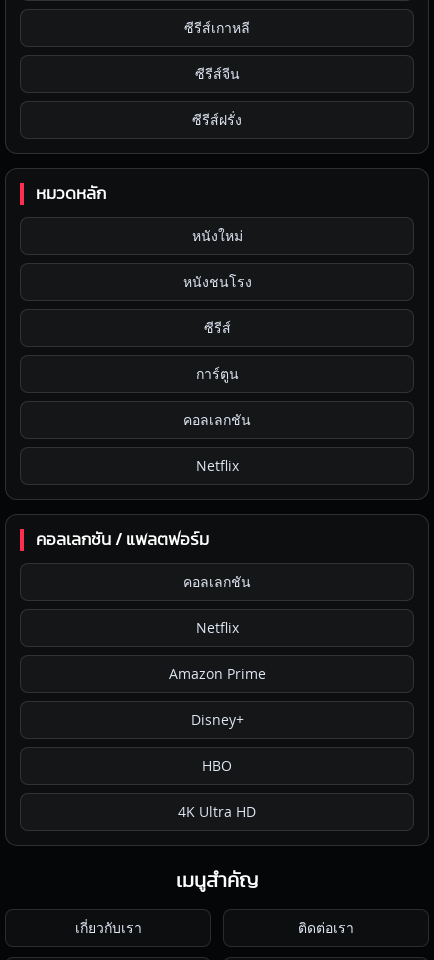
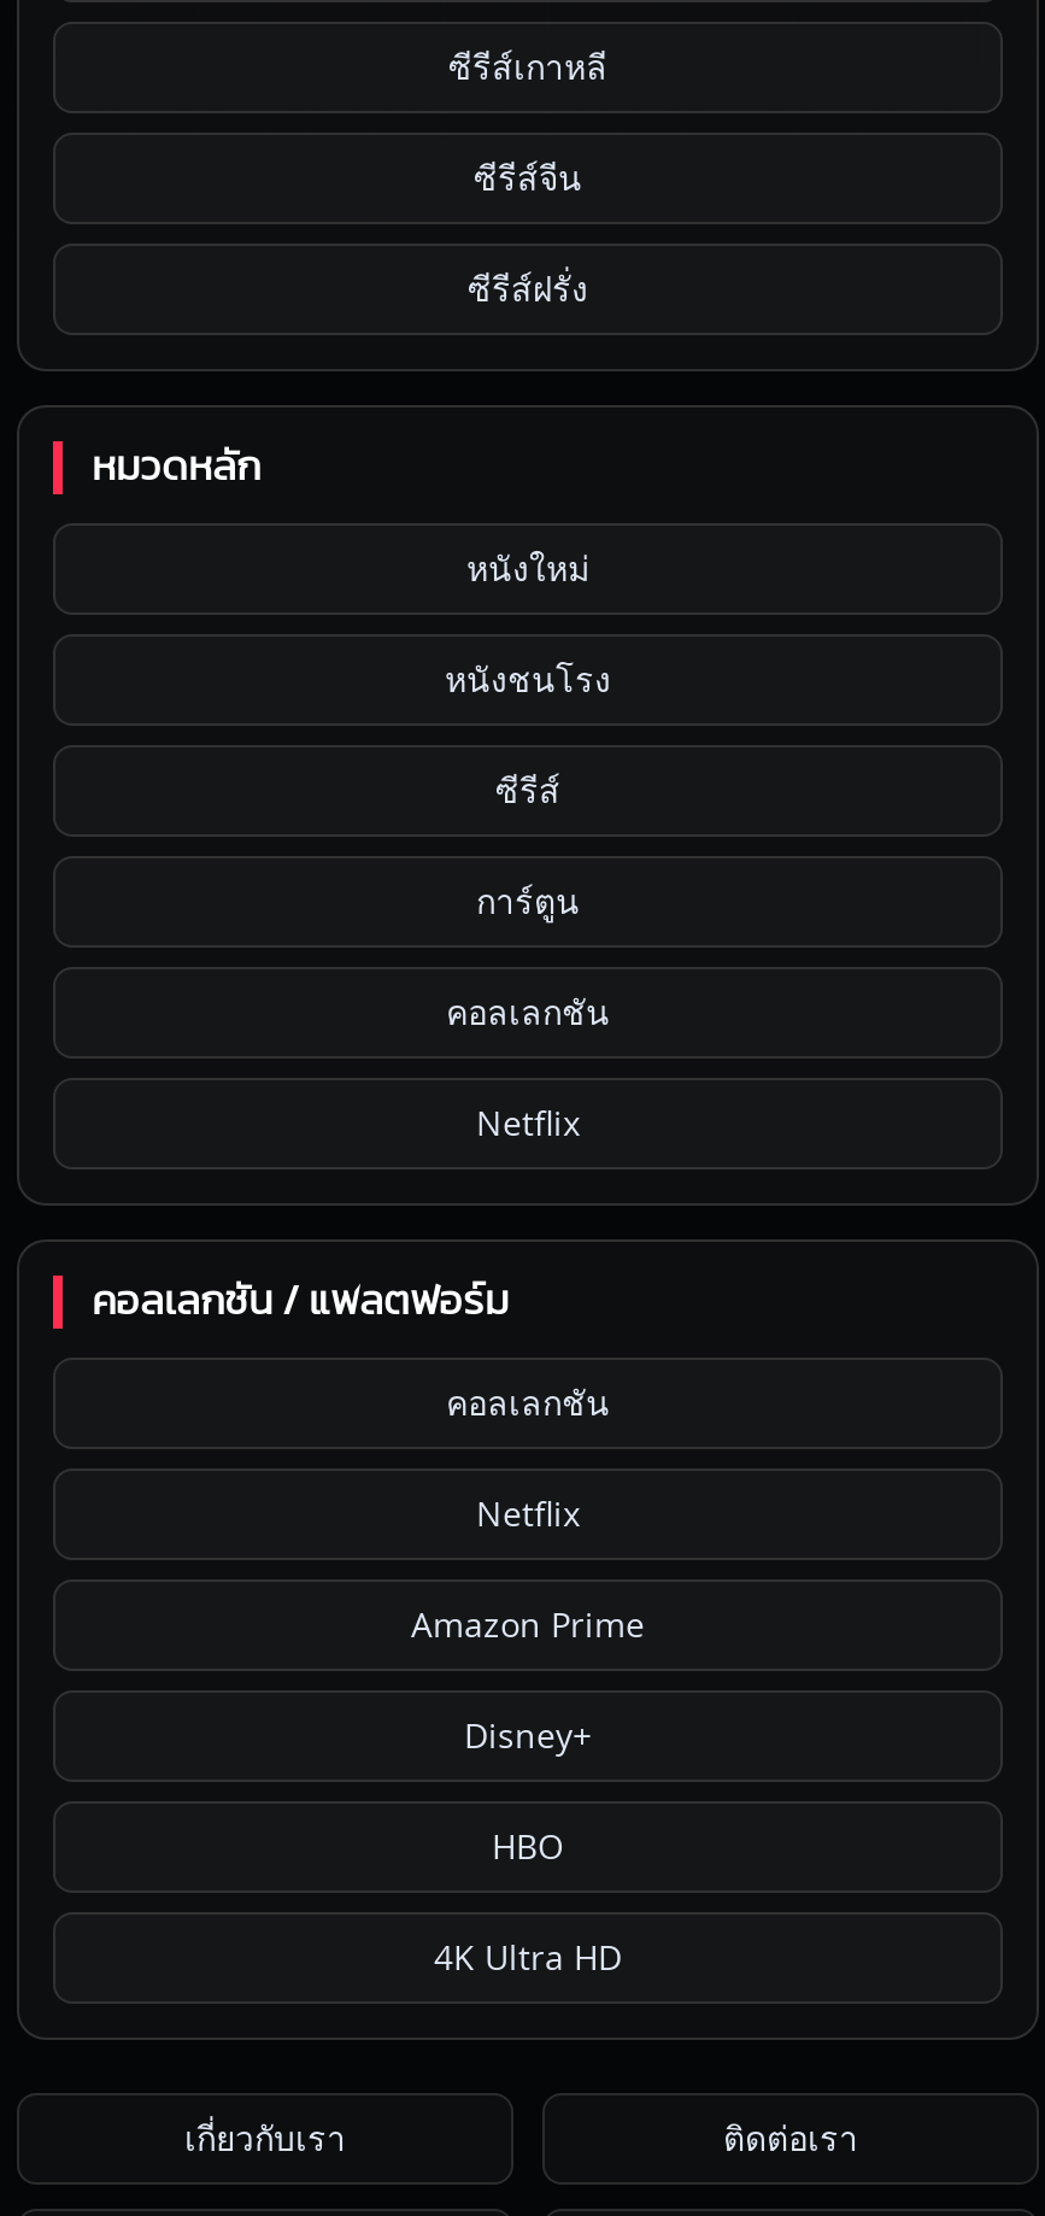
- เมนูสำคัญ
